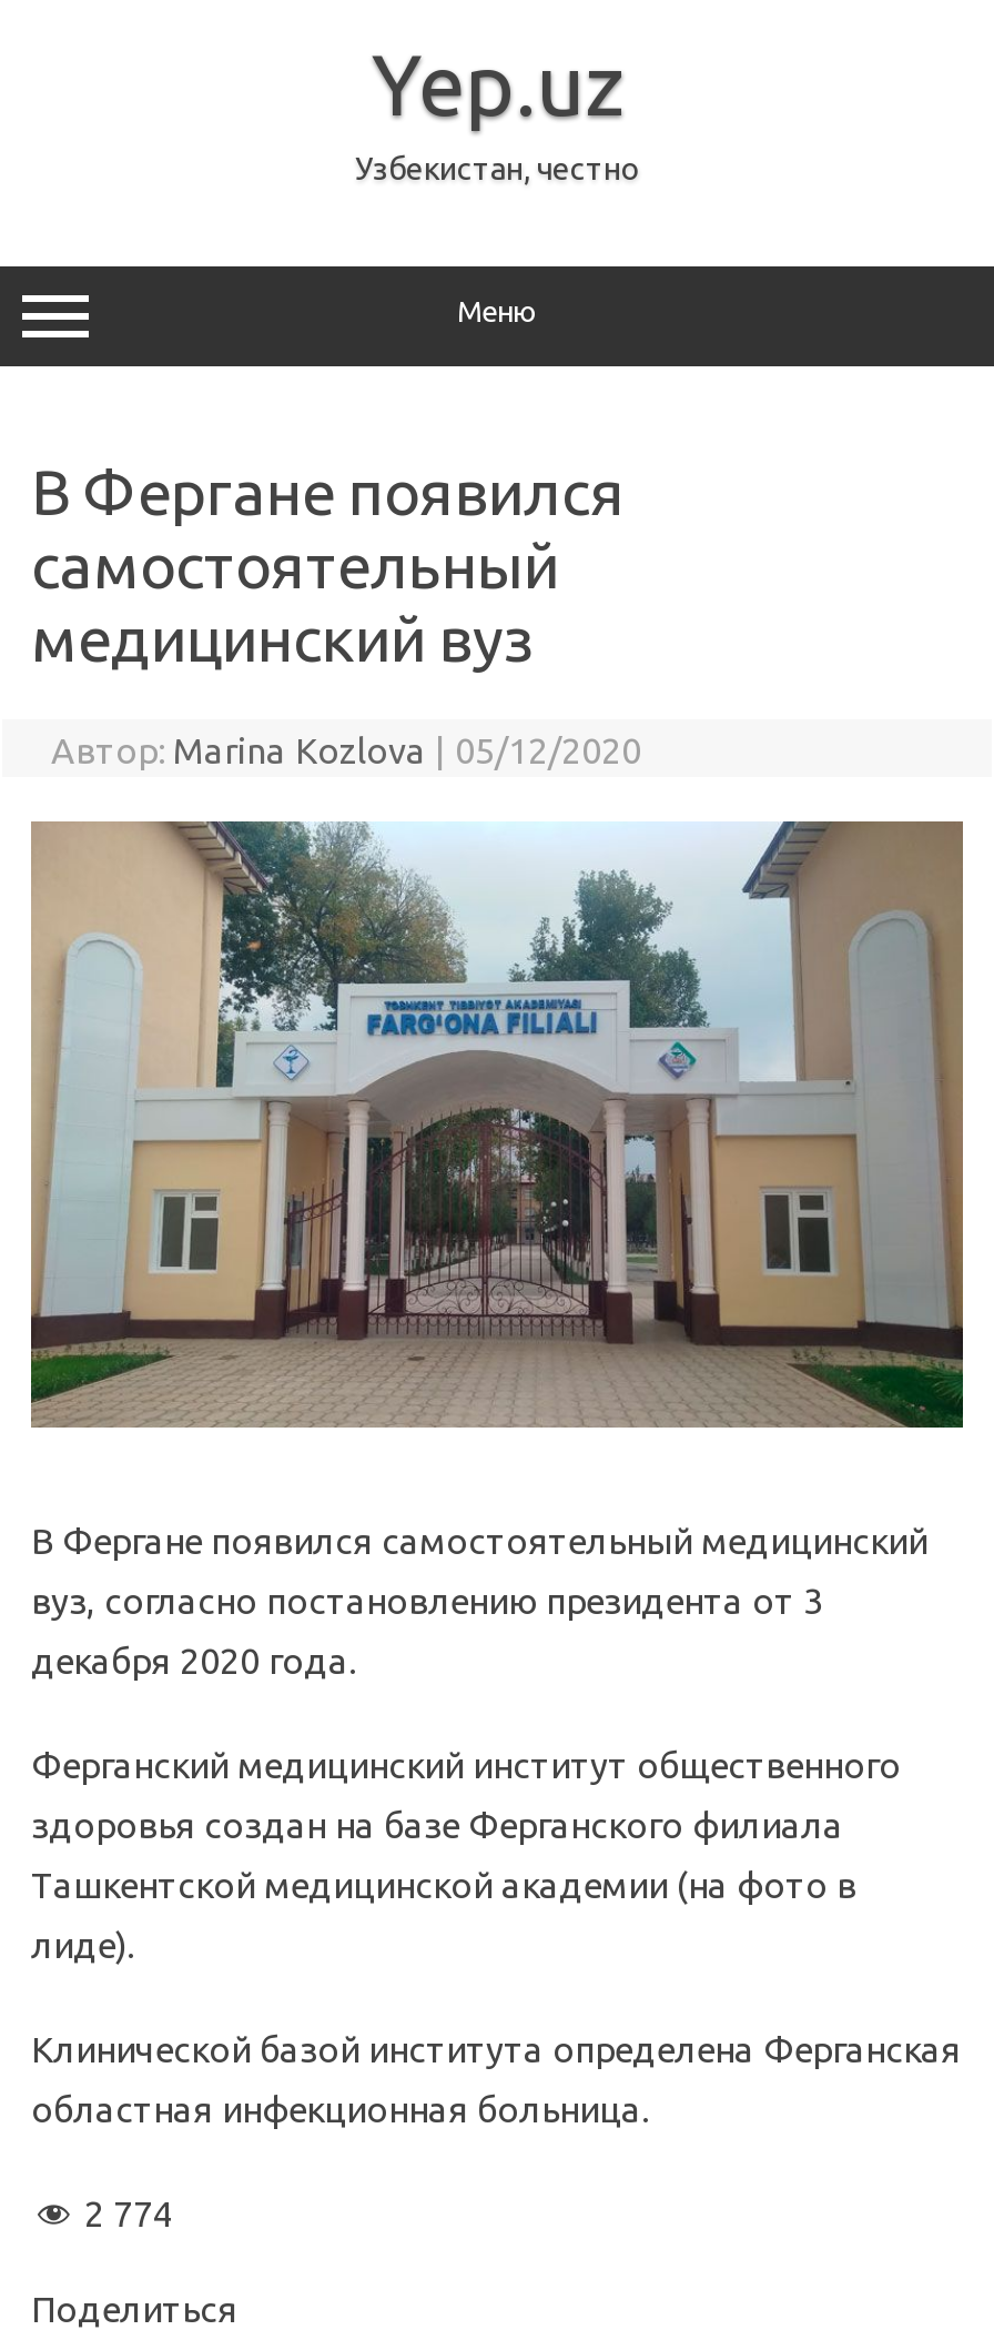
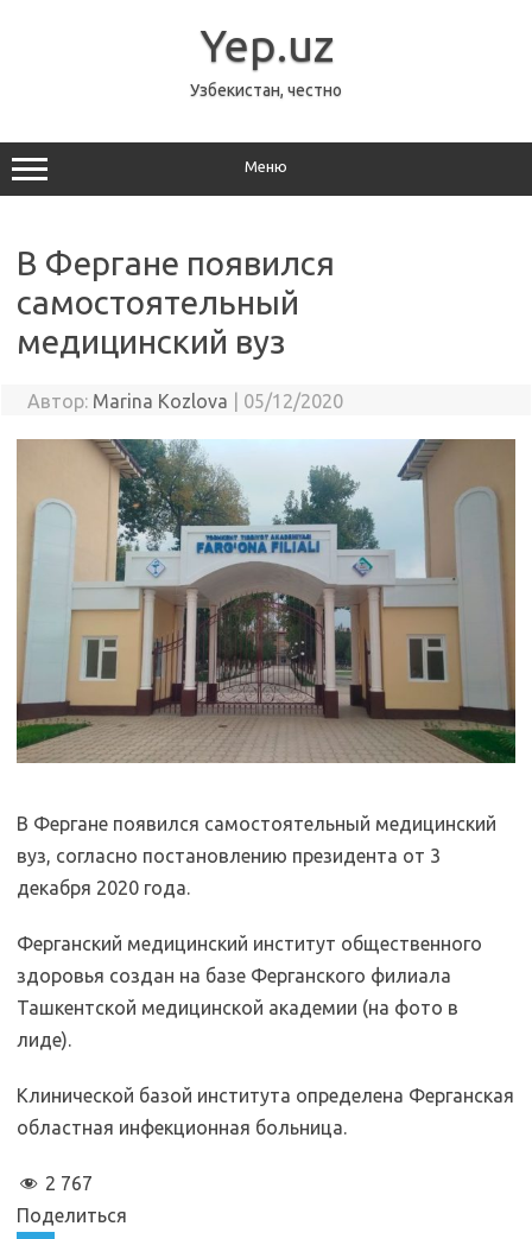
- 2 774
+ 2 767
